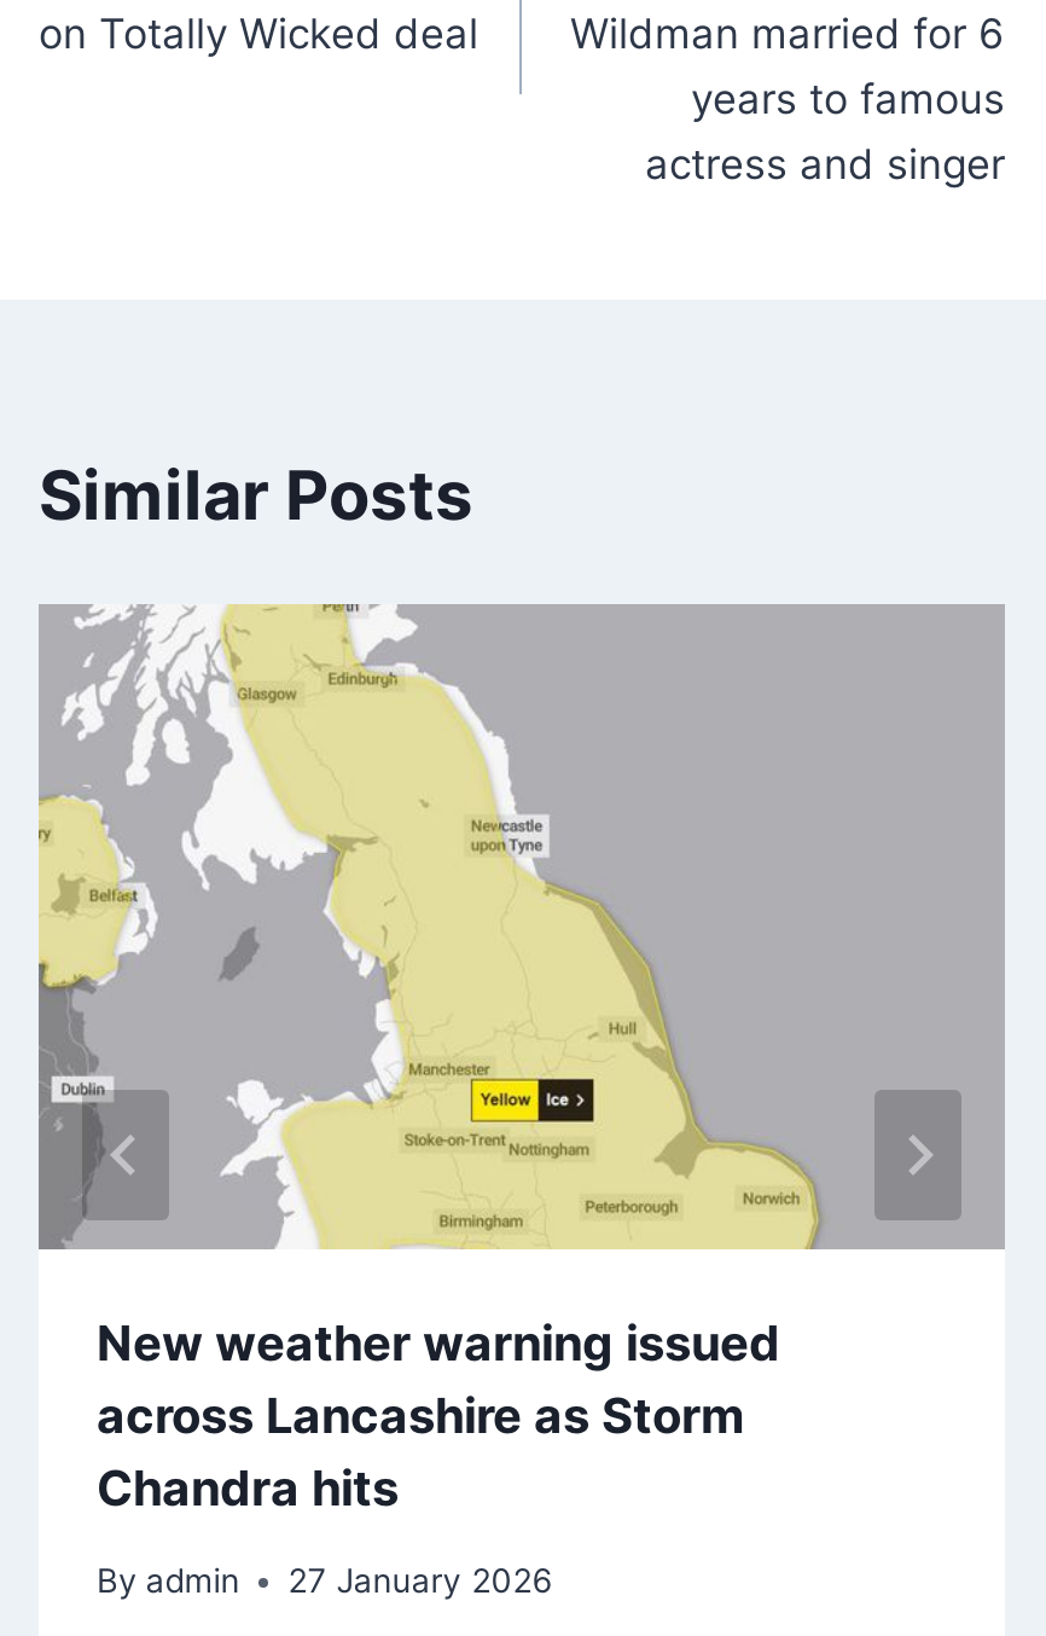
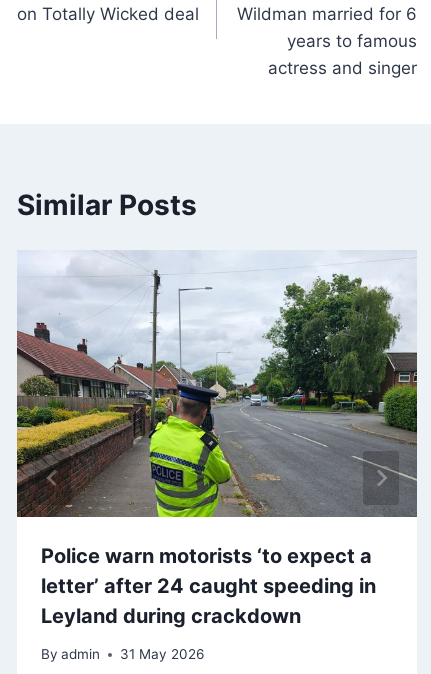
- [image]
- New weather warning issued
- across Lancashire as Storm
- Chandra hits
+ [image]
+ Police warn motorists ‘to expect a
+ letter’ after 24 caught speeding in
+ Leyland during crackdown

- By admin 27 January 2026
+ By admin 31 May 2026
